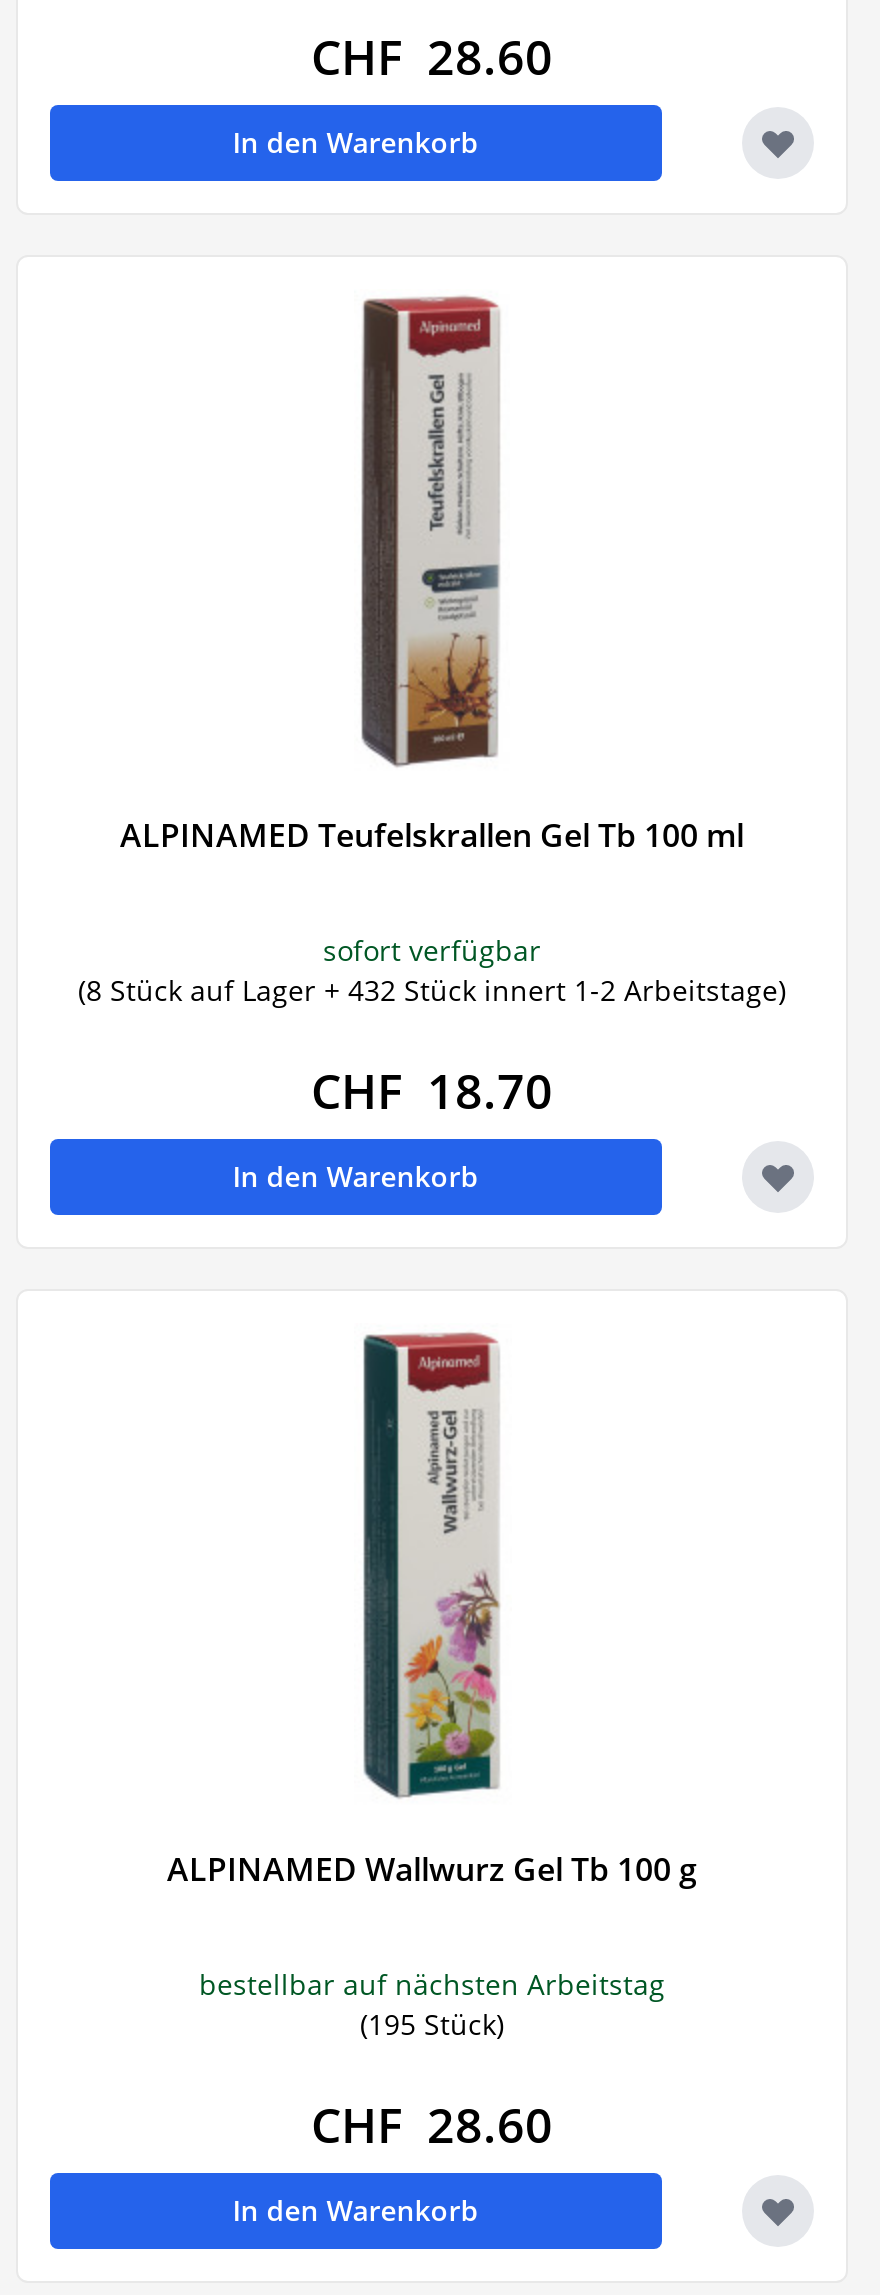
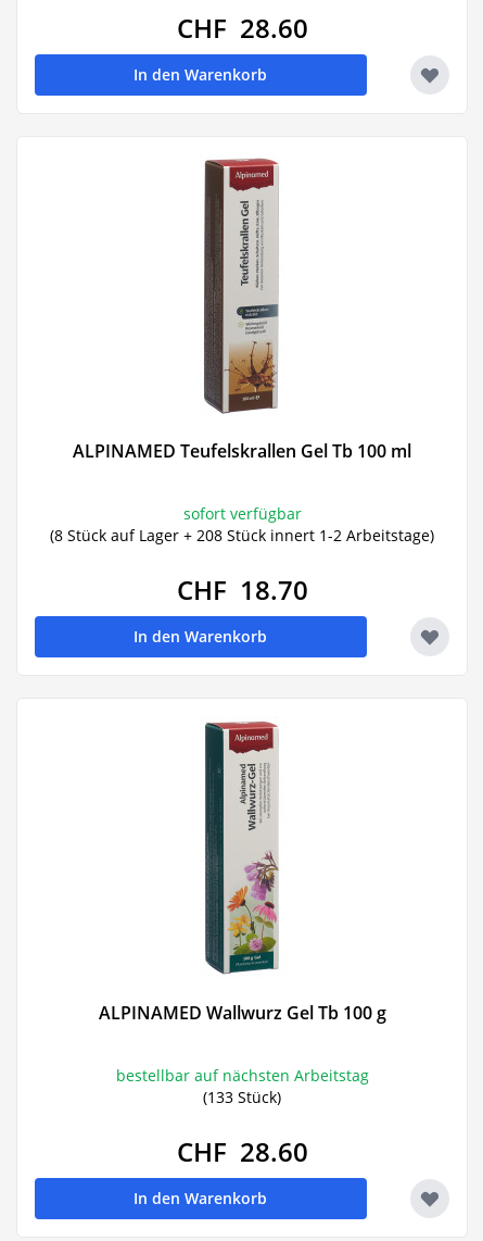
- (8 Stück auf Lager + 432 Stück innert 1-2 Arbeitstage)
+ (8 Stück auf Lager + 208 Stück innert 1-2 Arbeitstage)

- (195 Stück)
+ (133 Stück)
